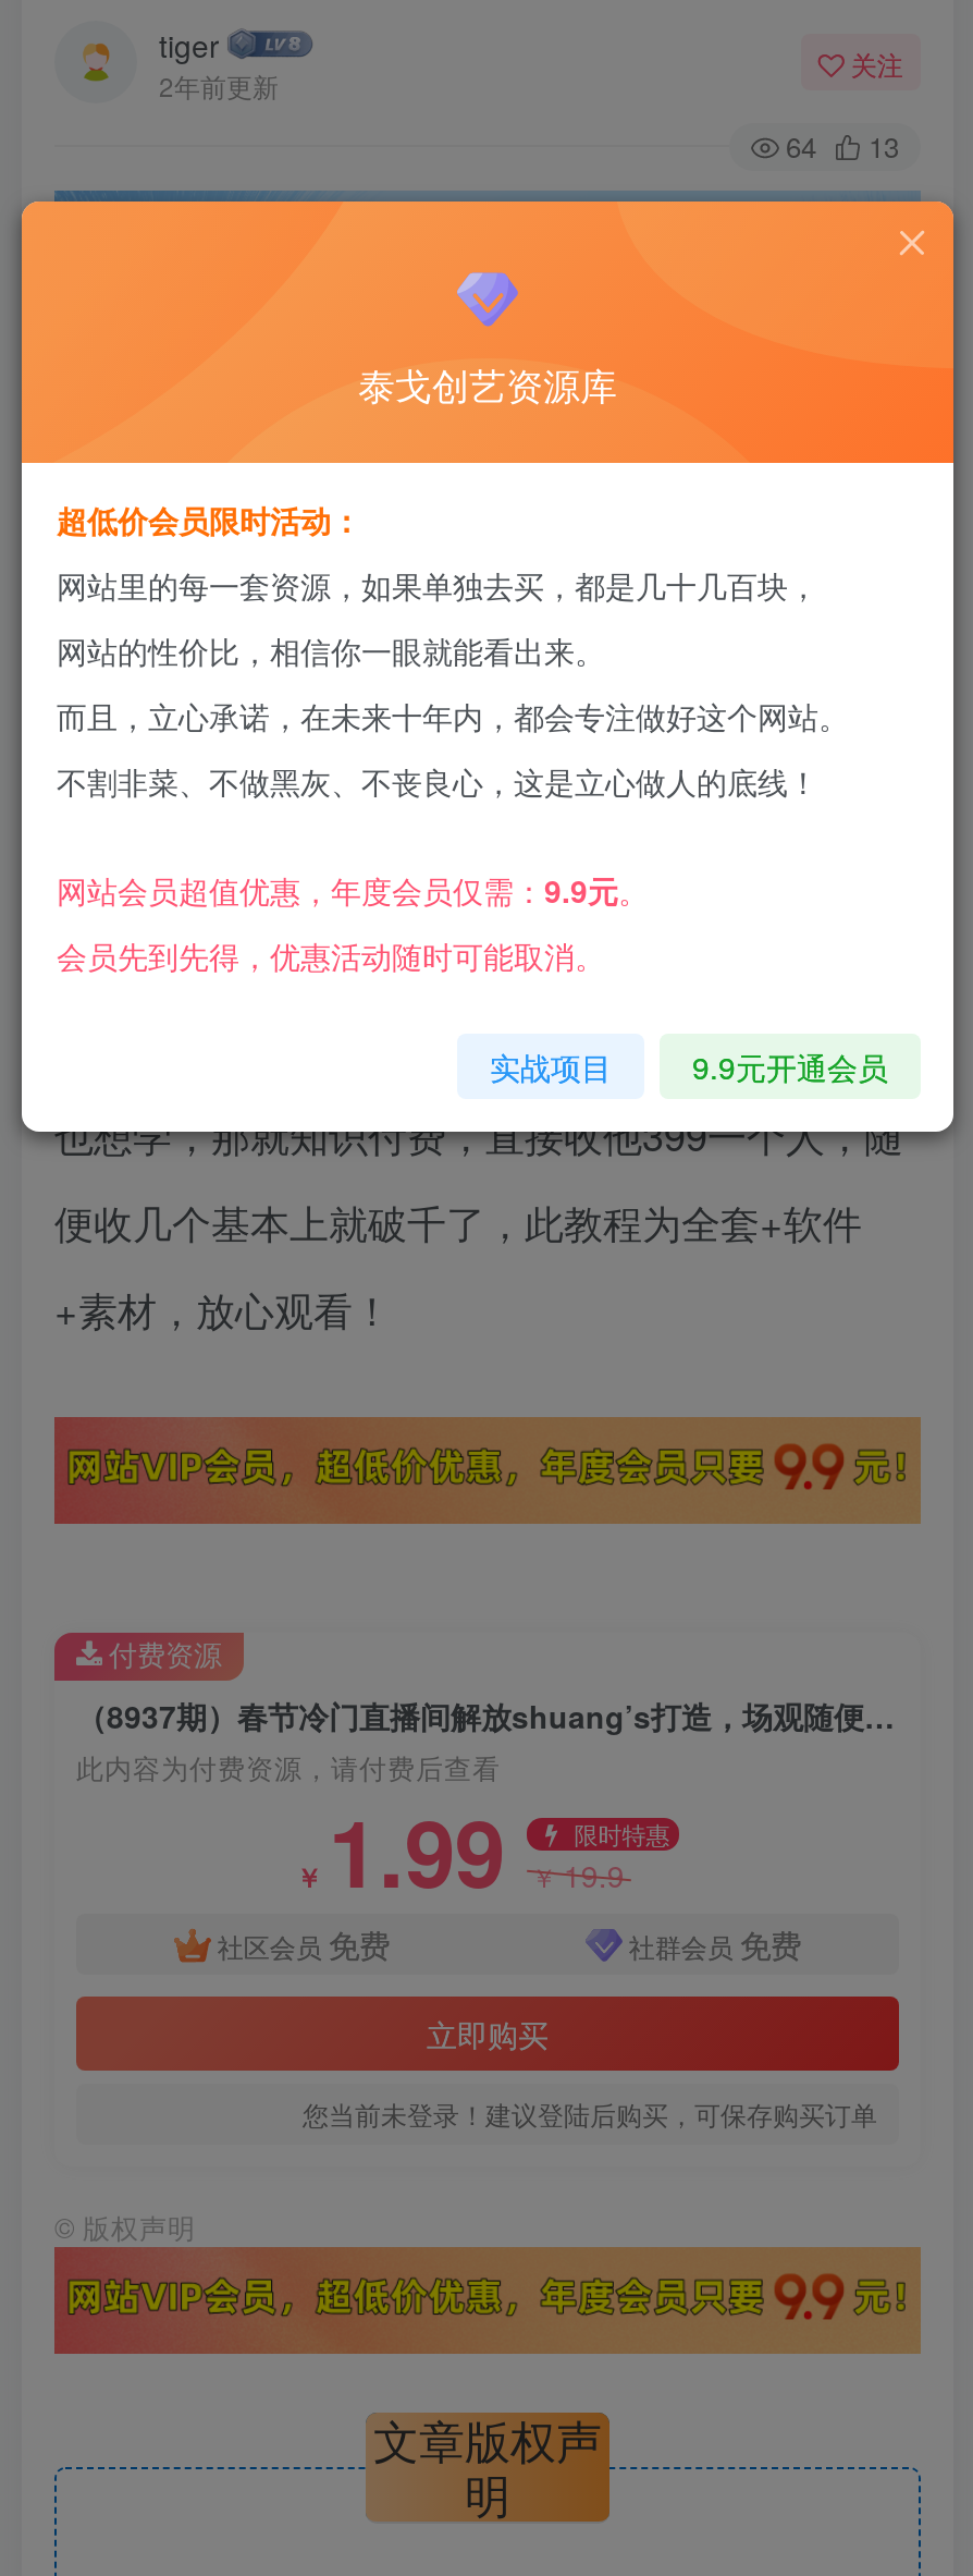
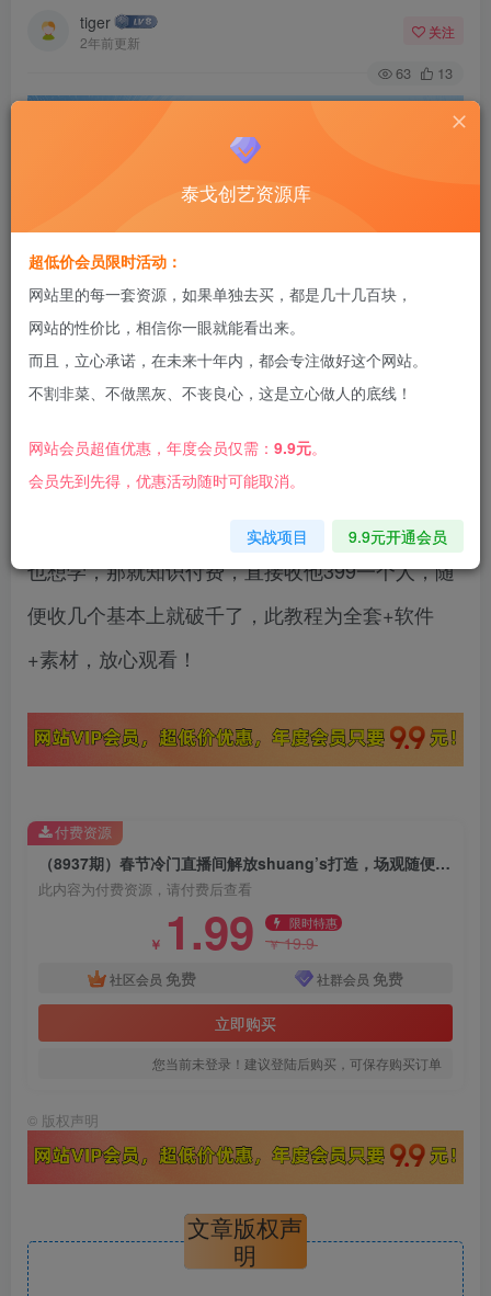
- 64 13
+ 63 13
